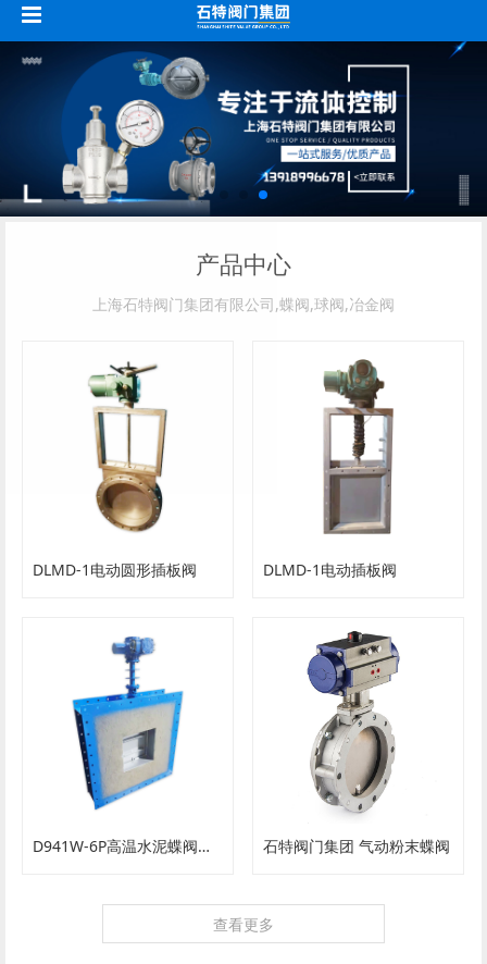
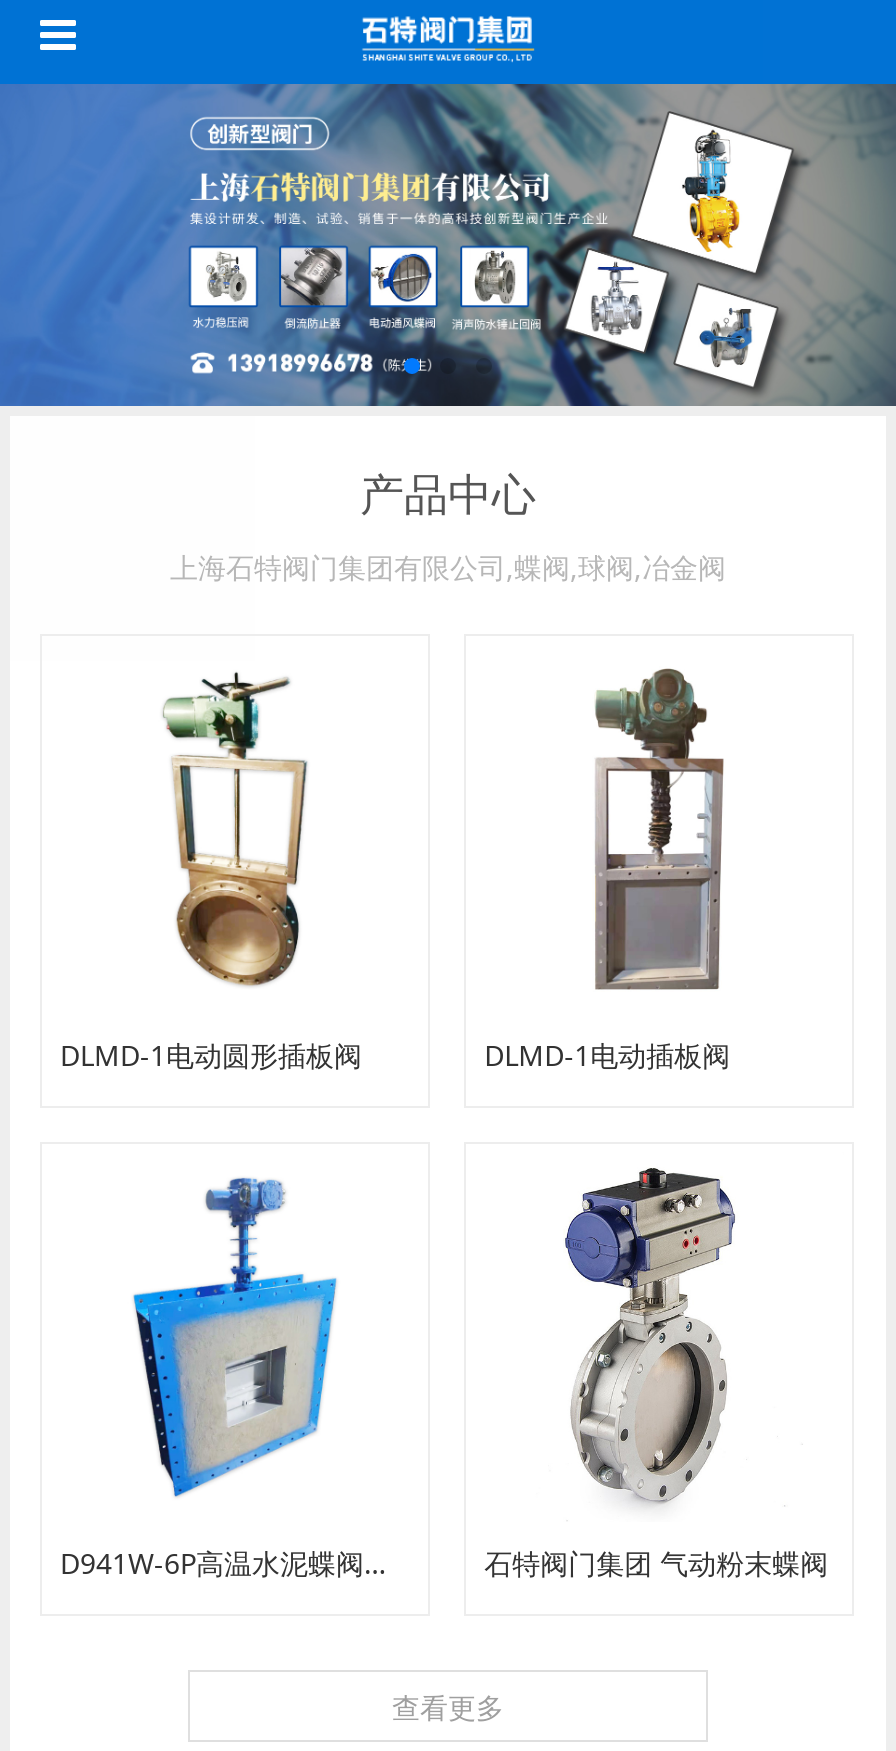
- [image]
+ [image]
